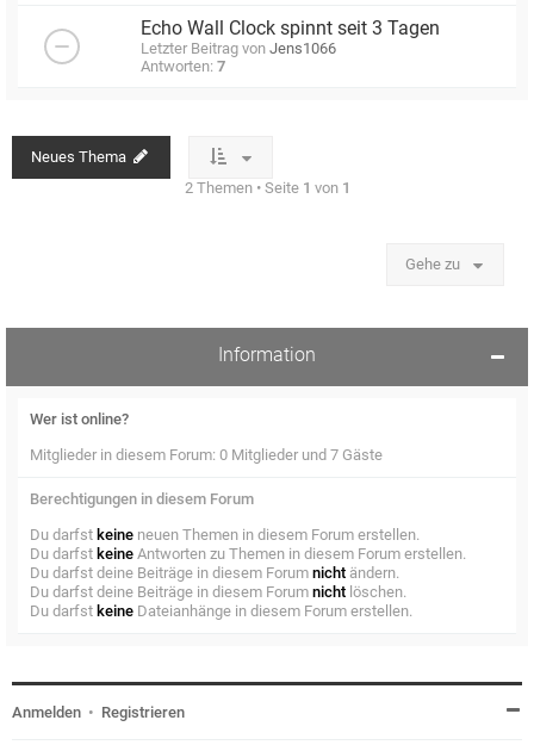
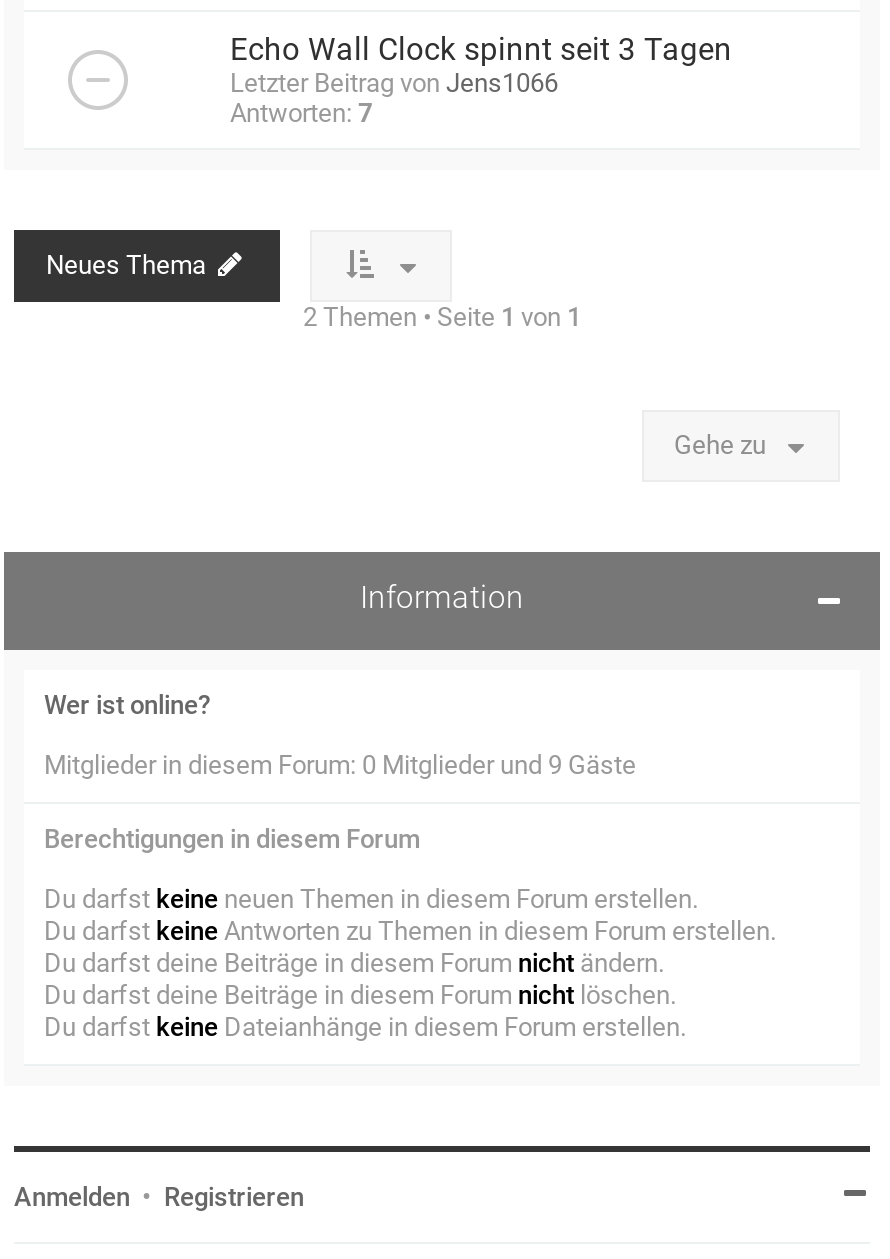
- Mitglieder in diesem Forum: 0 Mitglieder und 7 Gäste
+ Mitglieder in diesem Forum: 0 Mitglieder und 9 Gäste
